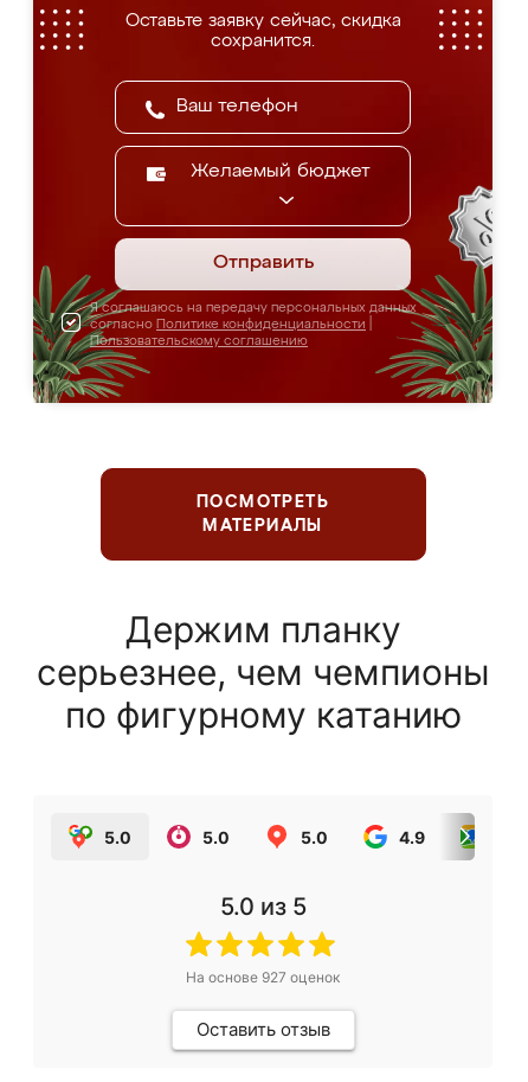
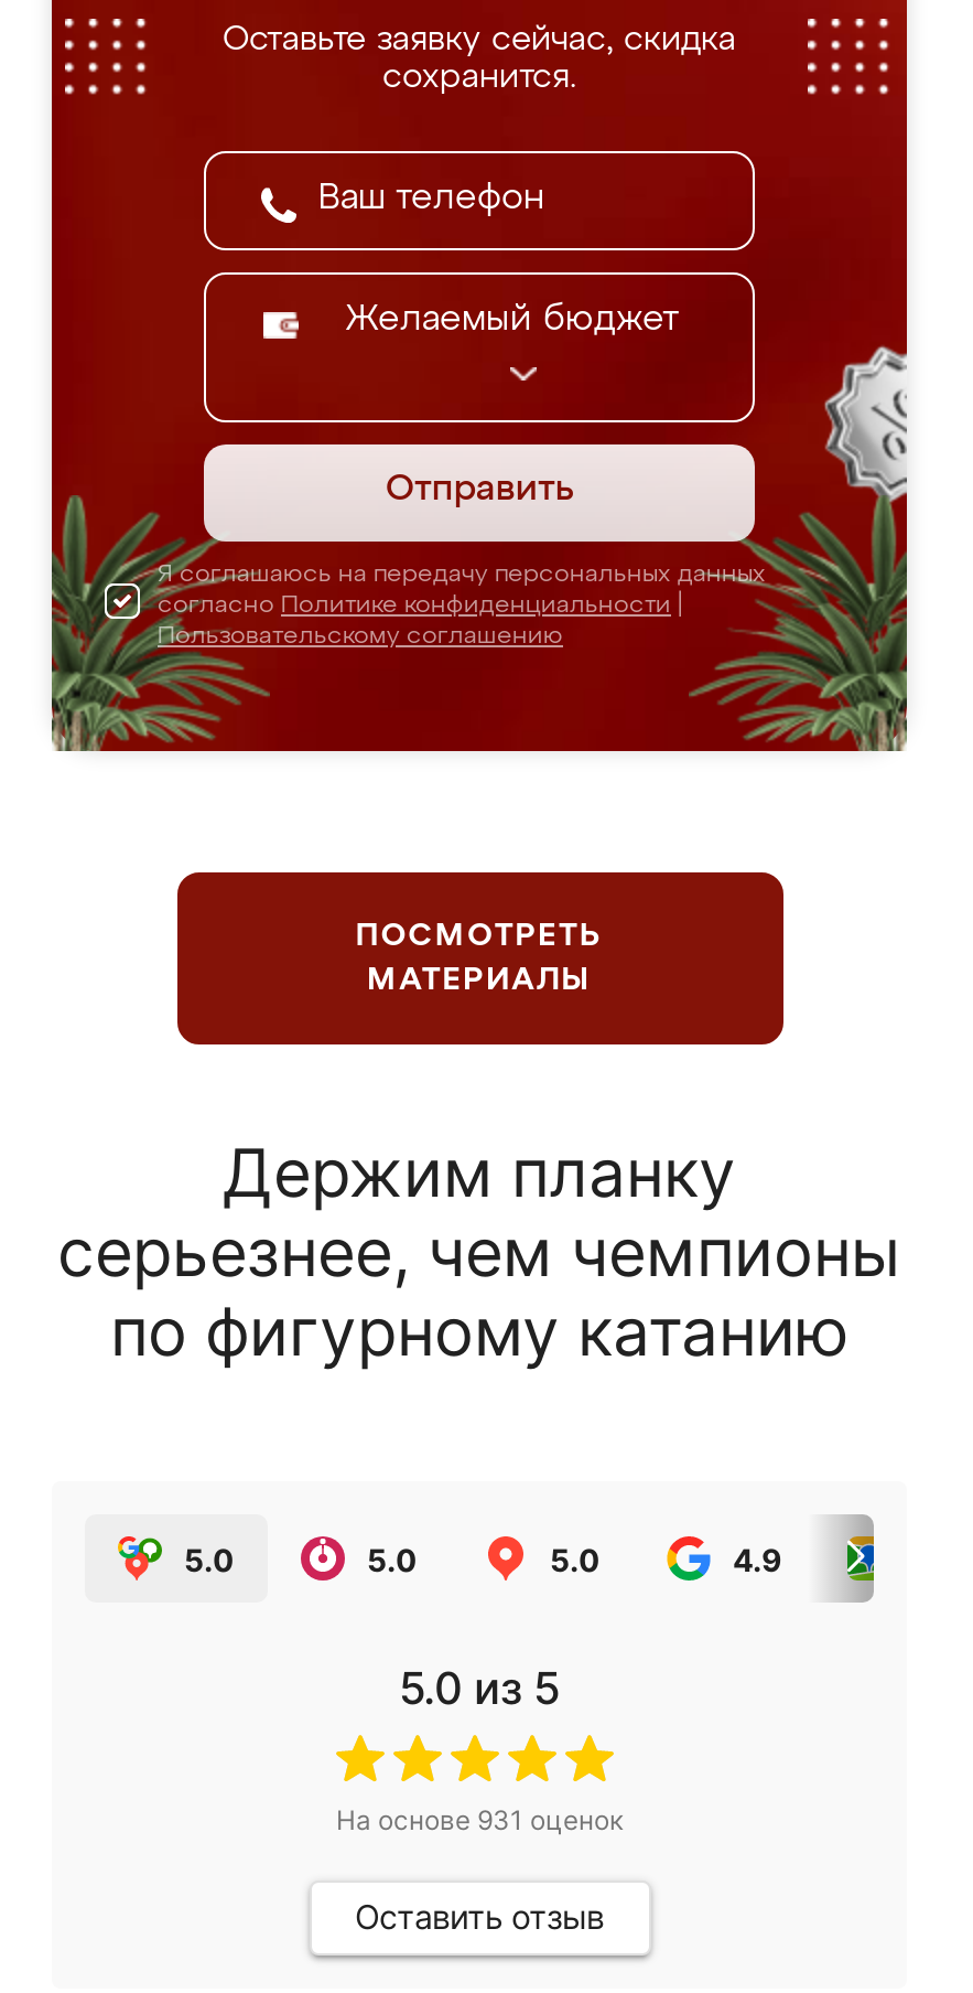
- На основе 927 оценок
+ На основе 931 оценок
